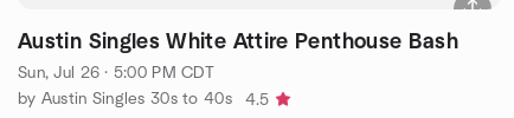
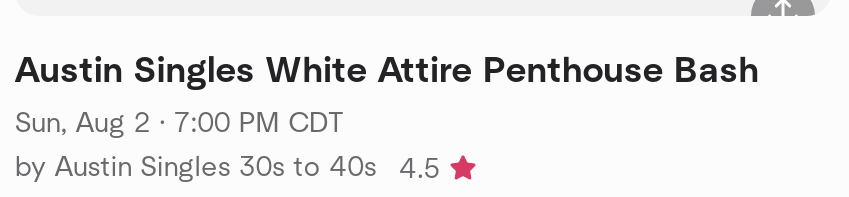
- Sun, Jul 26 · 5:00 PM CDT
+ Sun, Aug 2 · 7:00 PM CDT
